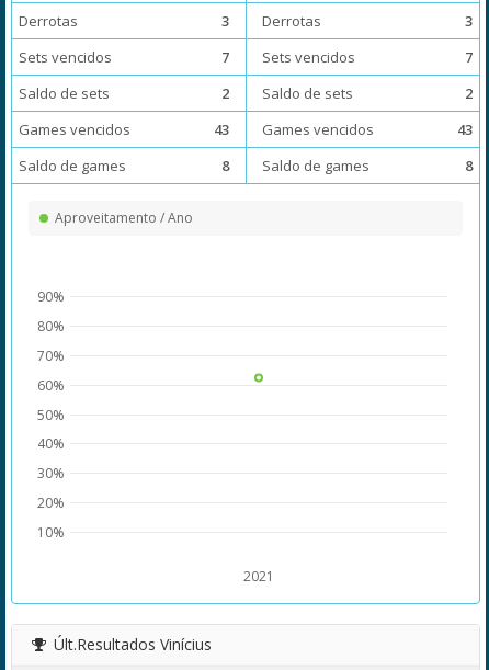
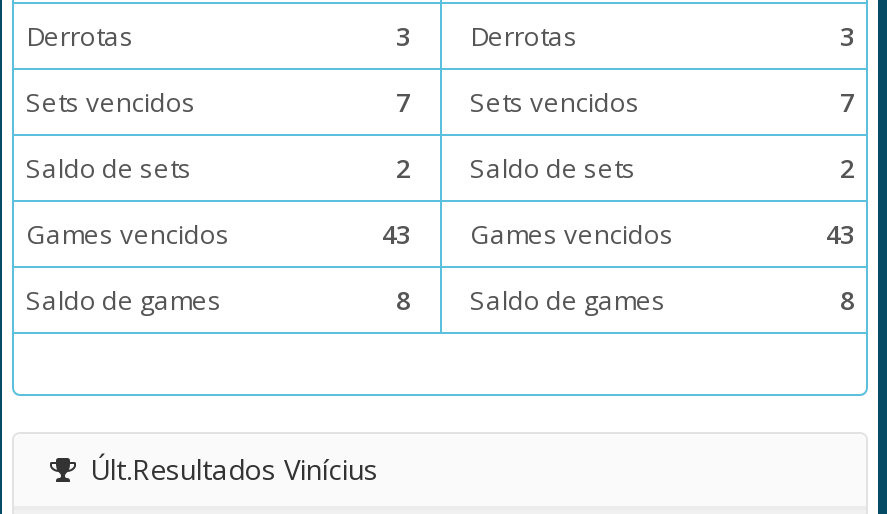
- Aproveitamento / Ano

- 90%

- 80%

- 70%

- 60%

- 50%

- 40%

- 30%

- 20%

- 10%

- 2021
